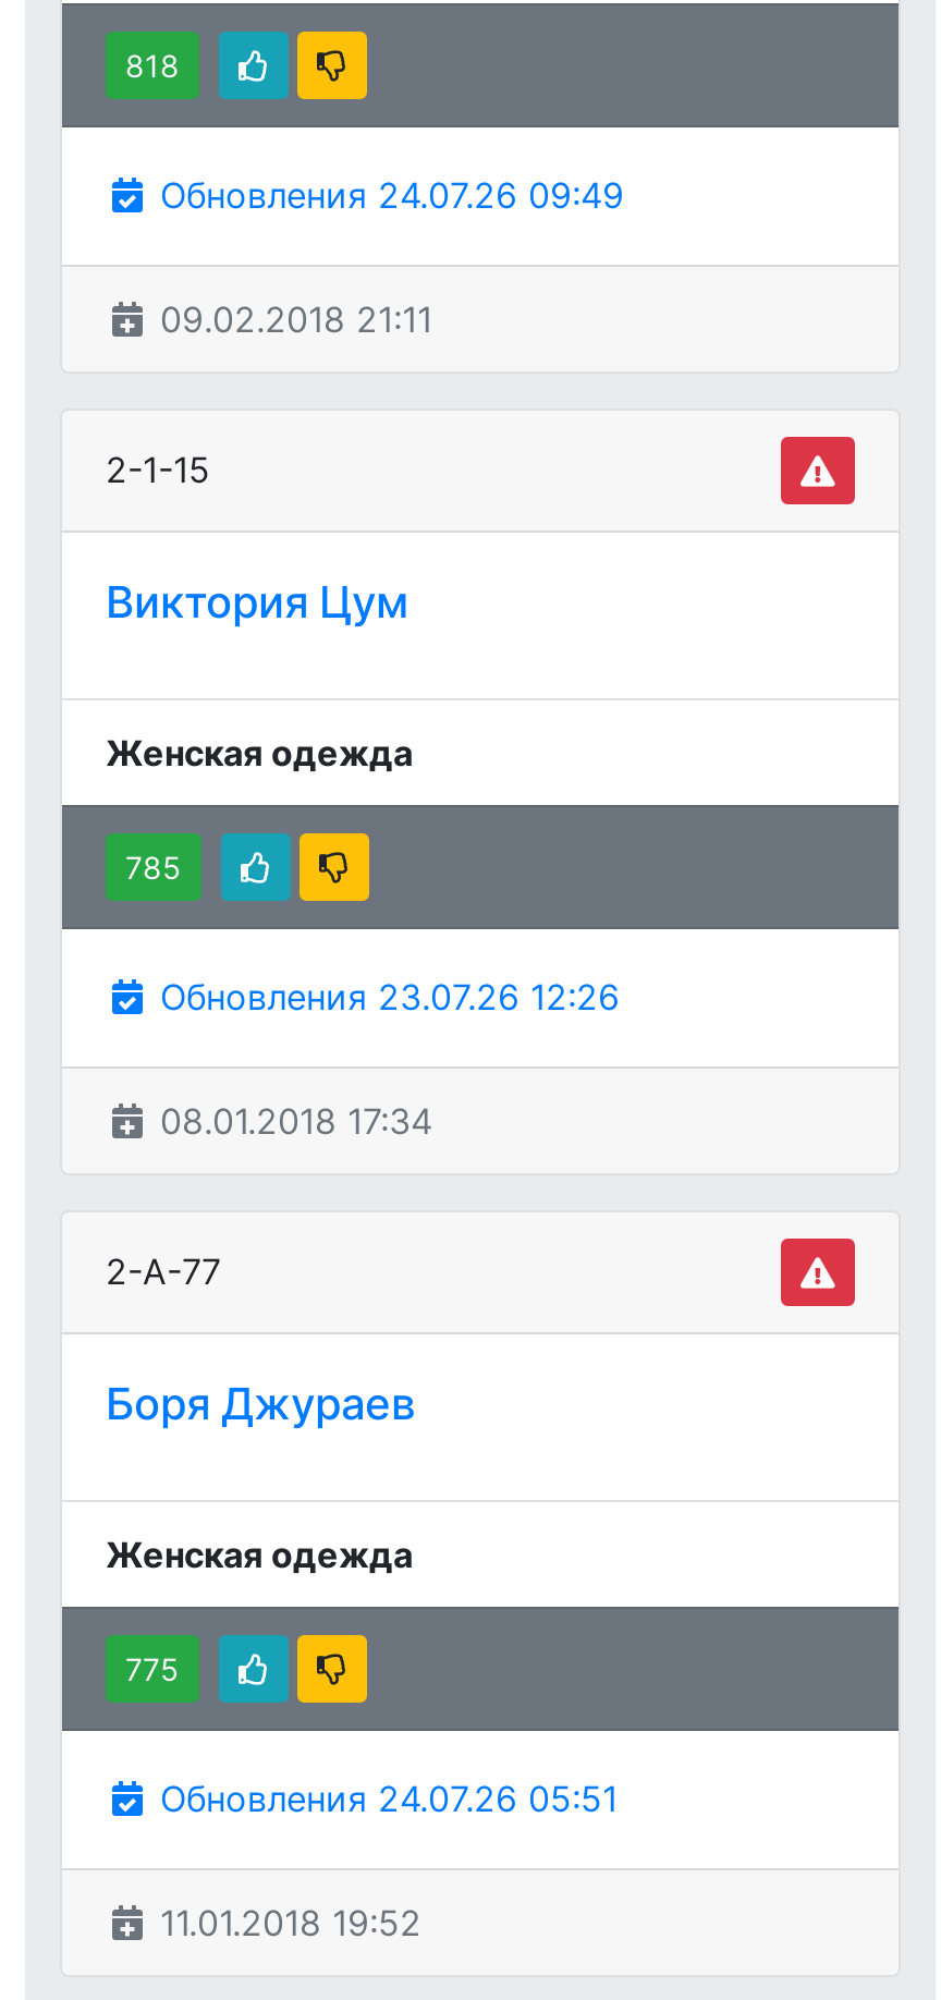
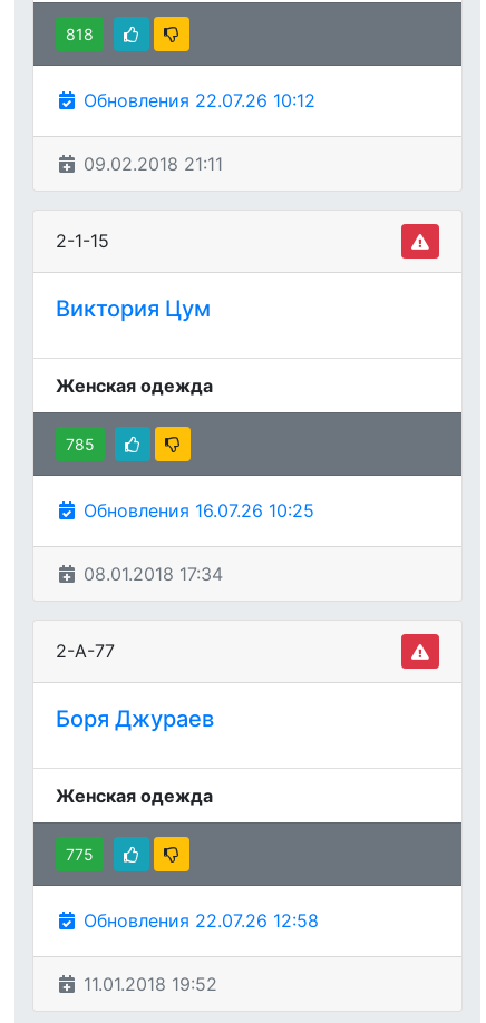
- Обновления 24.07.26 09:49
+ Обновления 22.07.26 10:12

- Обновления 23.07.26 12:26
+ Обновления 16.07.26 10:25

- Обновления 24.07.26 05:51
+ Обновления 22.07.26 12:58
